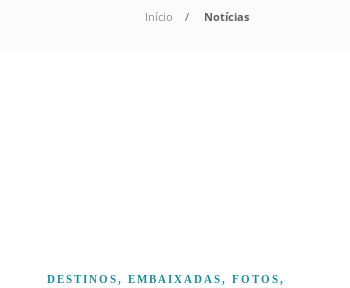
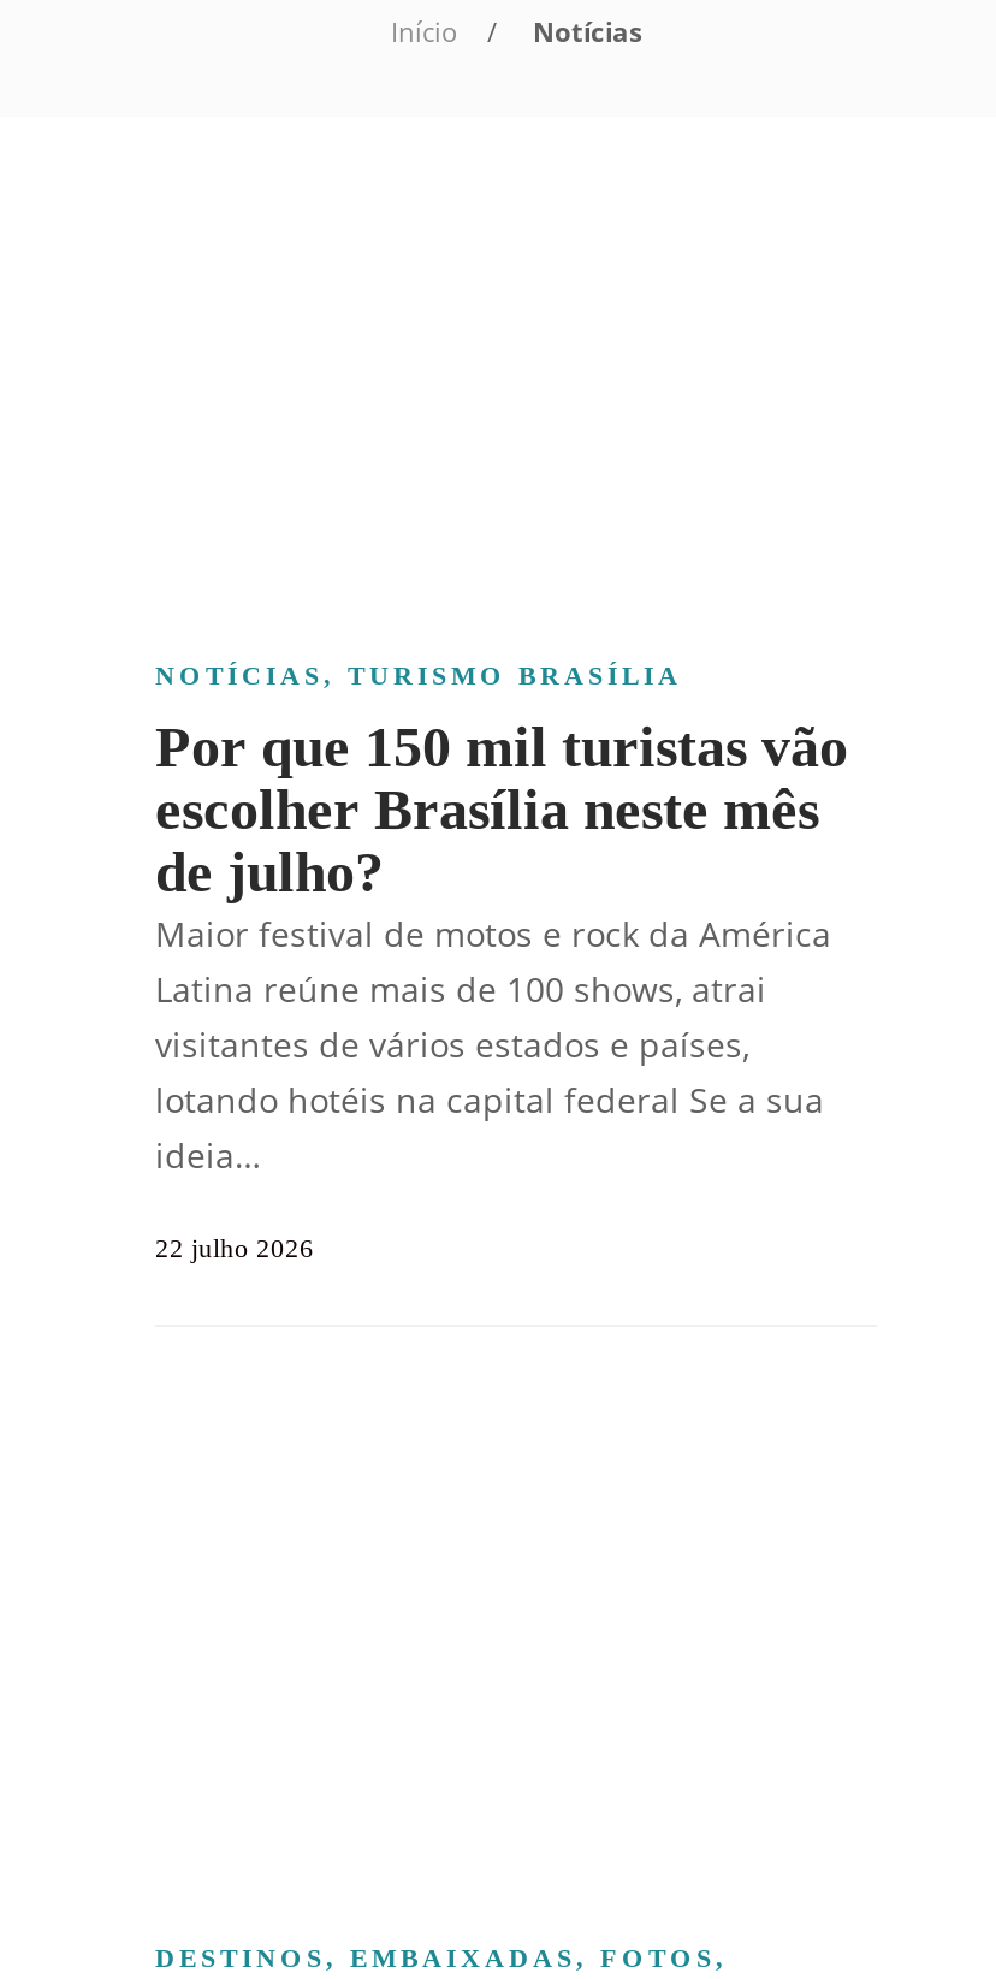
+ NOTÍCIAS, TURISMO BRASÍLIA
+ Por que 150 mil turistas vão
+ escolher Brasília neste mês
+ de julho?
+ Maior festival de motos e rock da América
+ Latina reúne mais de 100 shows, atrai
+ visitantes de vários estados e países,
+ lotando hotéis na capital federal Se a sua
+ ideia…
+ 22 julho 2026
